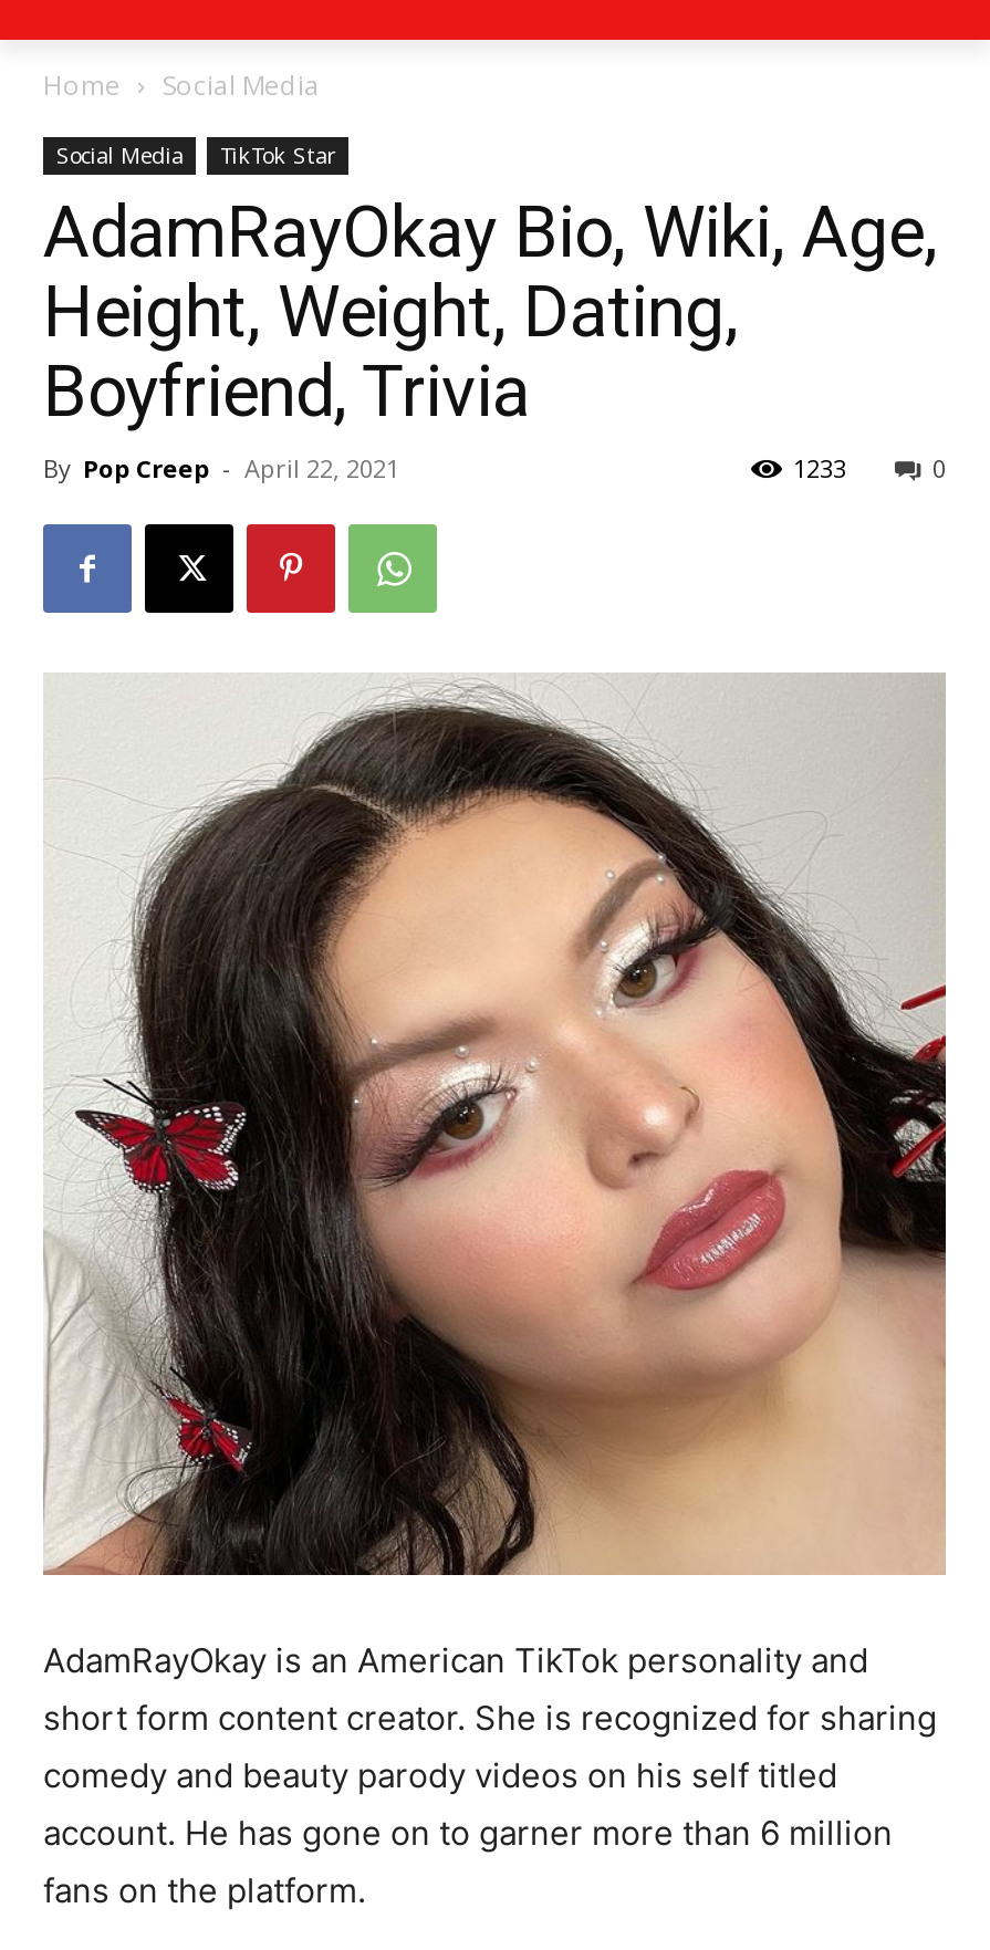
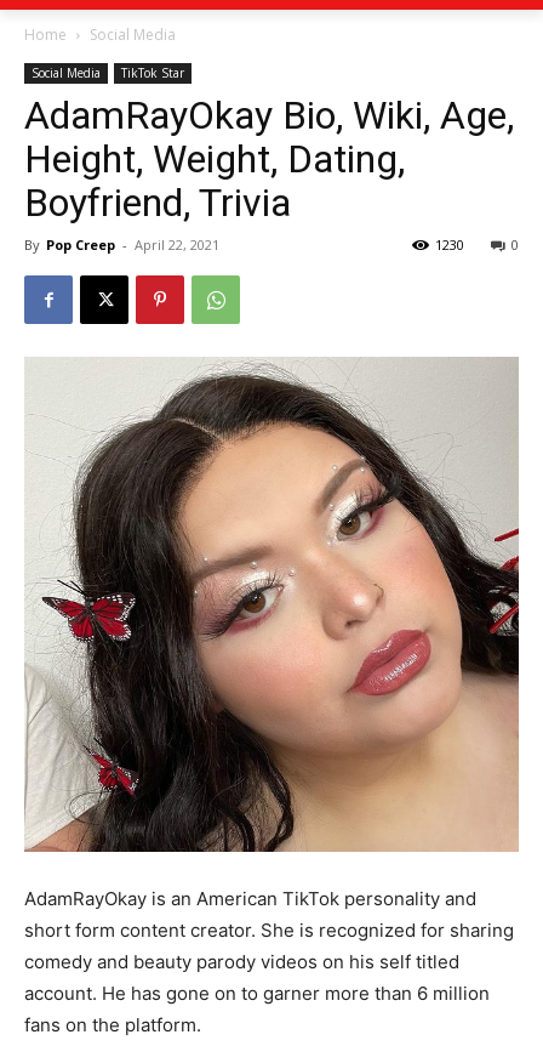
- 1233
+ 1230
